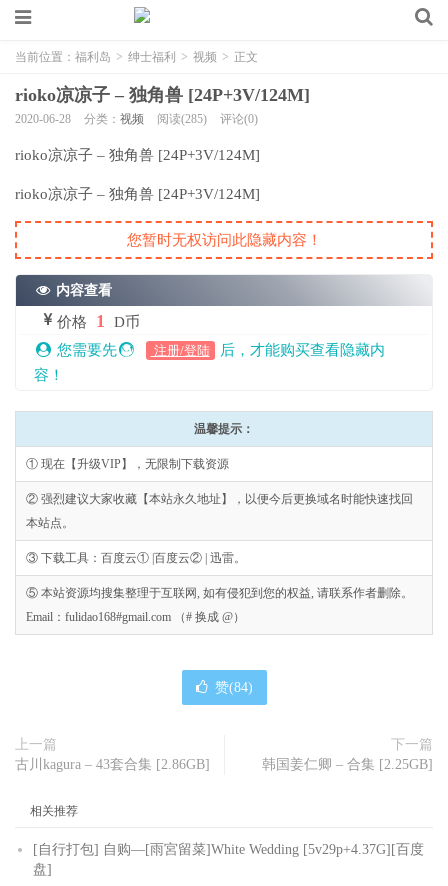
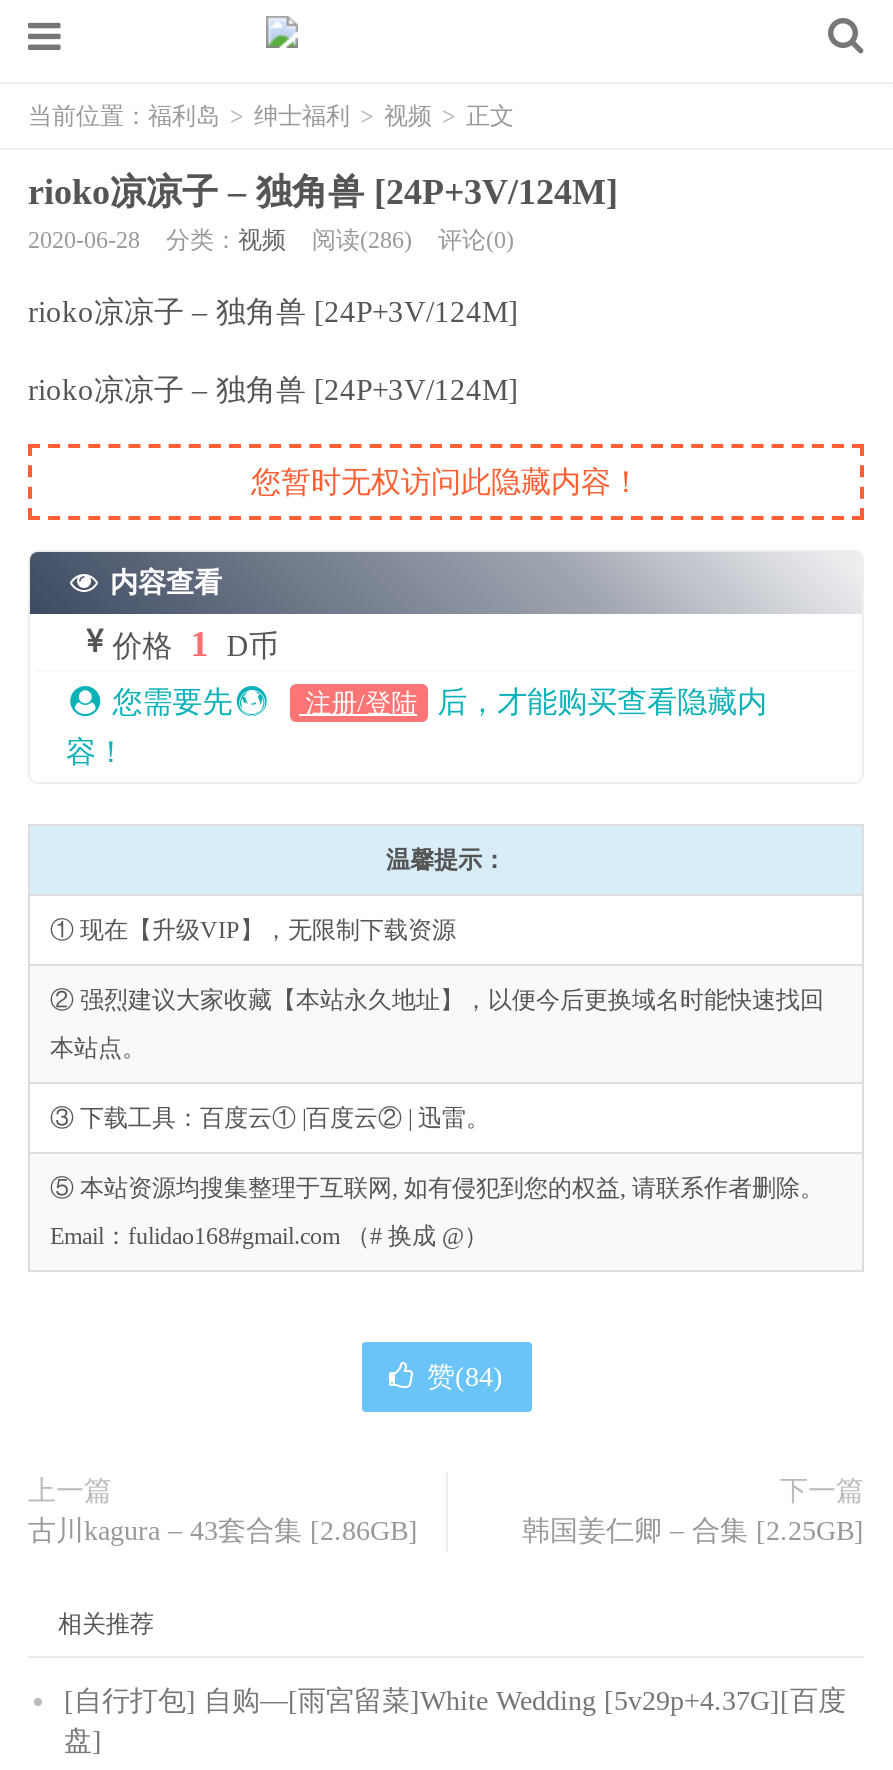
- 2020-06-28 分类：视频 阅读(285) 评论(0)
+ 2020-06-28 分类：视频 阅读(286) 评论(0)
